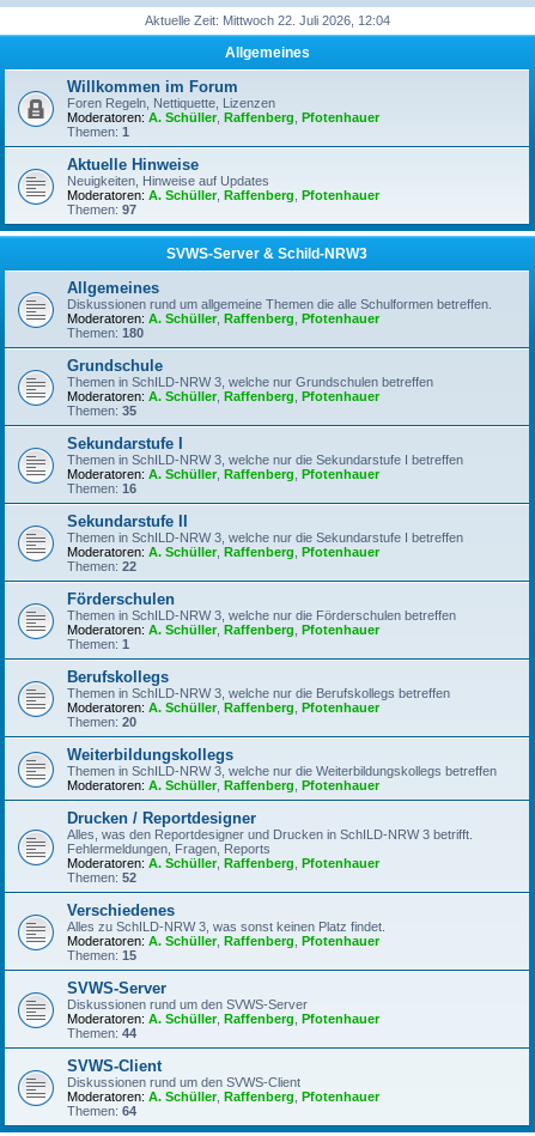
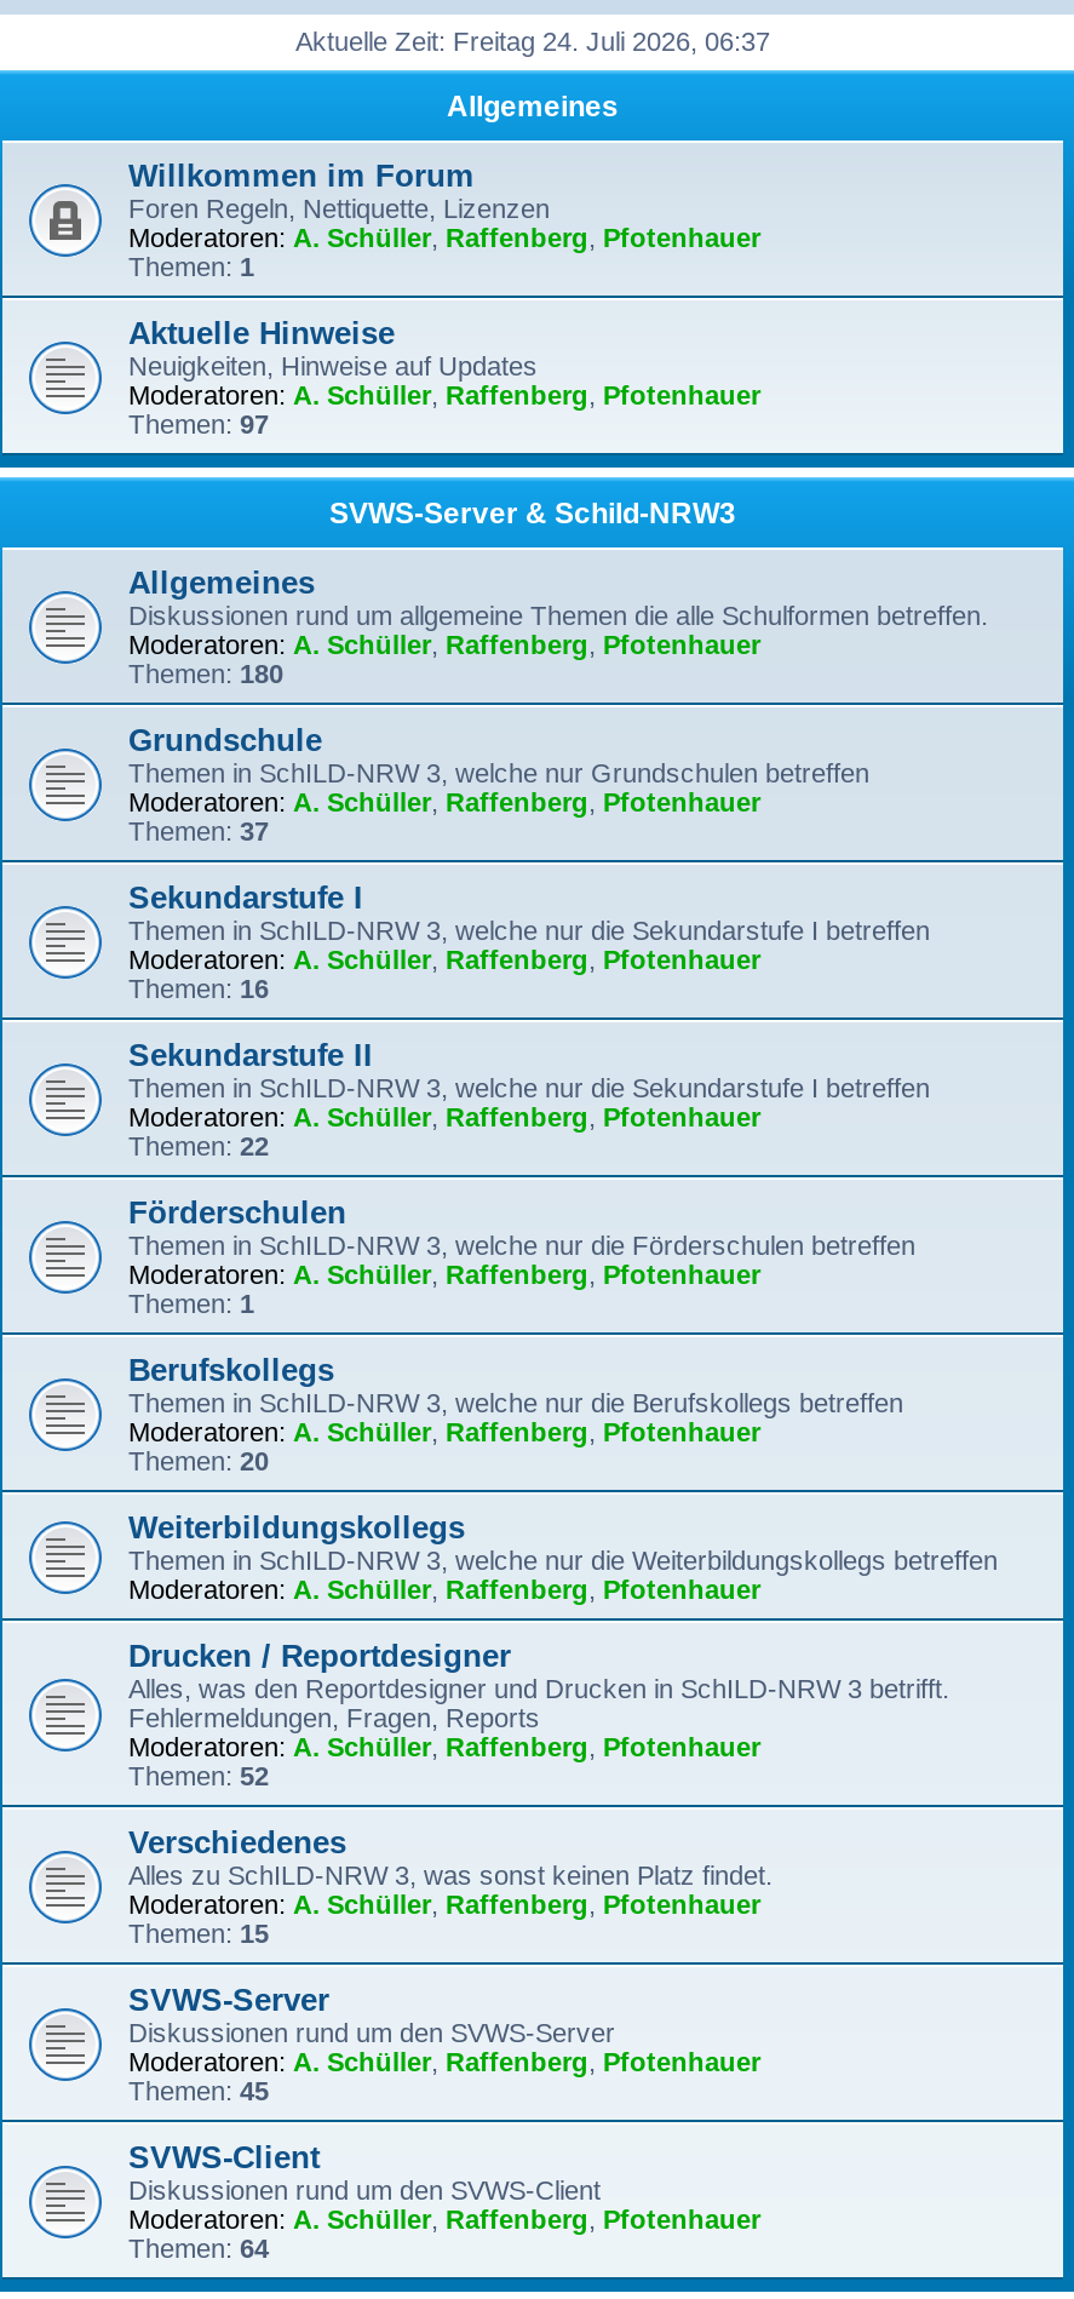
- Aktuelle Zeit: Mittwoch 22. Juli 2026, 12:04
+ Aktuelle Zeit: Freitag 24. Juli 2026, 06:37

- Themen: 35
+ Themen: 37

- Themen: 44
+ Themen: 45
